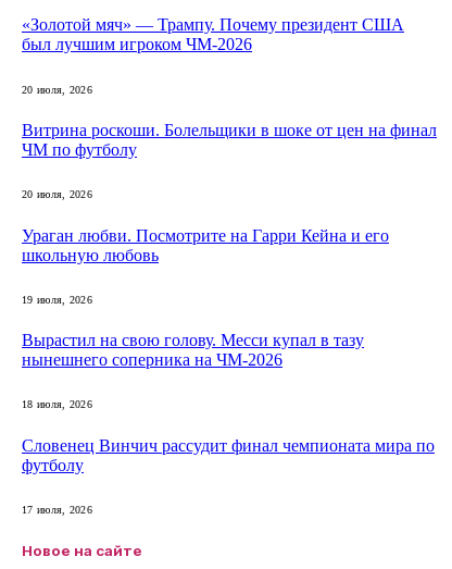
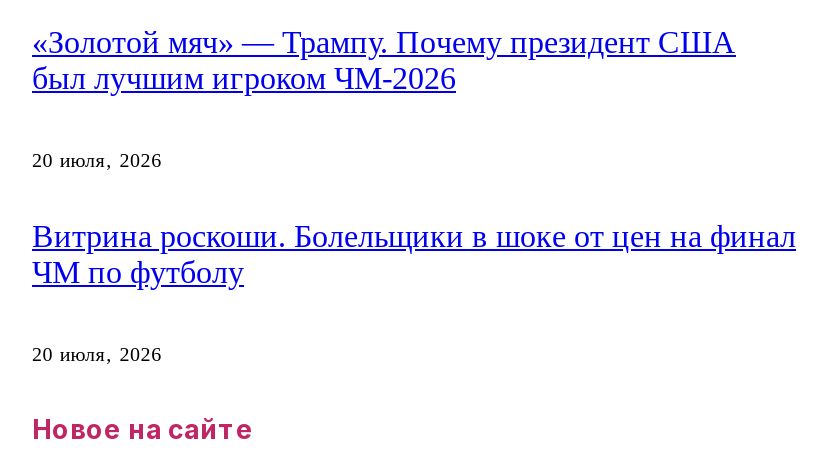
- Ураган любви. Посмотрите на Гарри Кейна и его
- школьную любовь
- 19 июля, 2026
- Вырастил на свою голову. Месси купал в тазу
- нынешнего соперника на ЧМ-2026
- 18 июля, 2026
- Словенец Винчич рассудит финал чемпионата мира по
- футболу
- 17 июля, 2026
